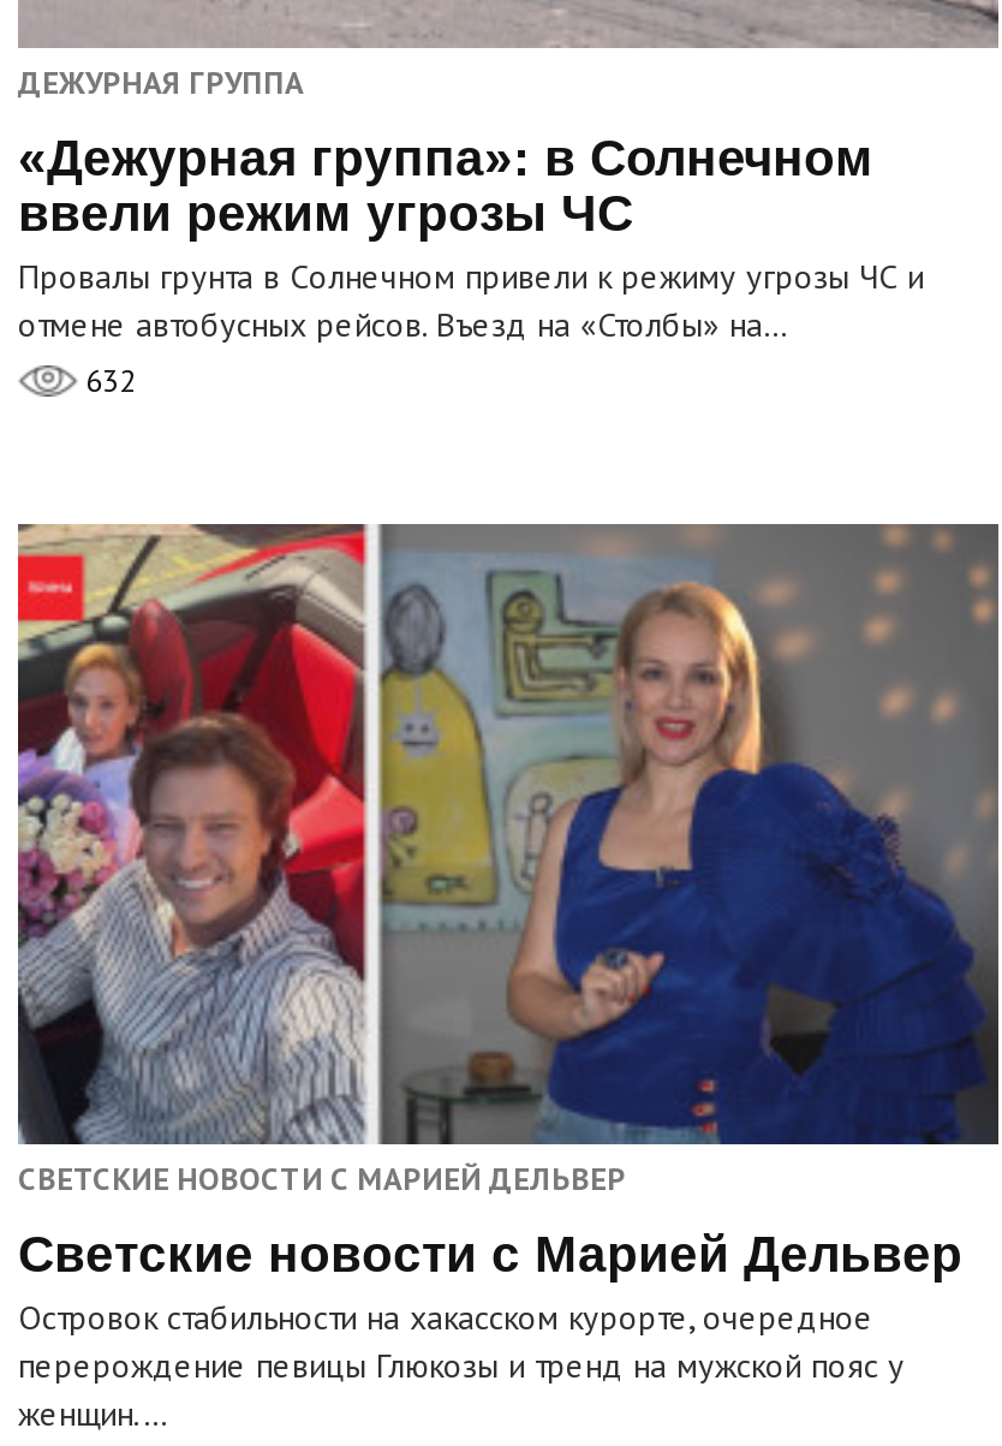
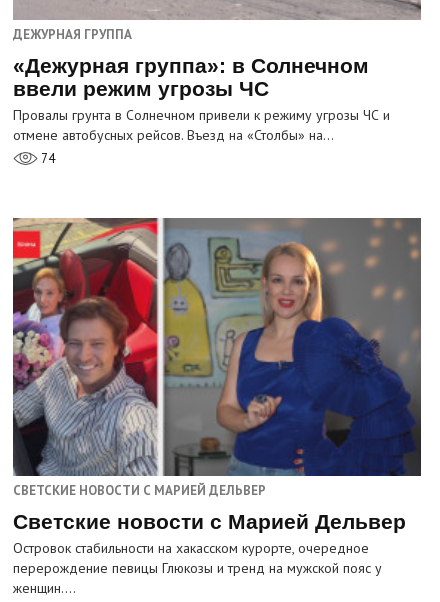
- 632
+ 74
